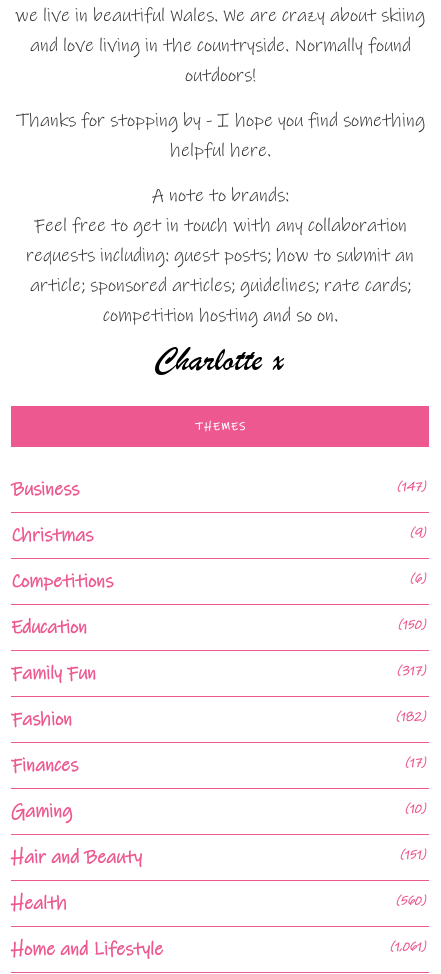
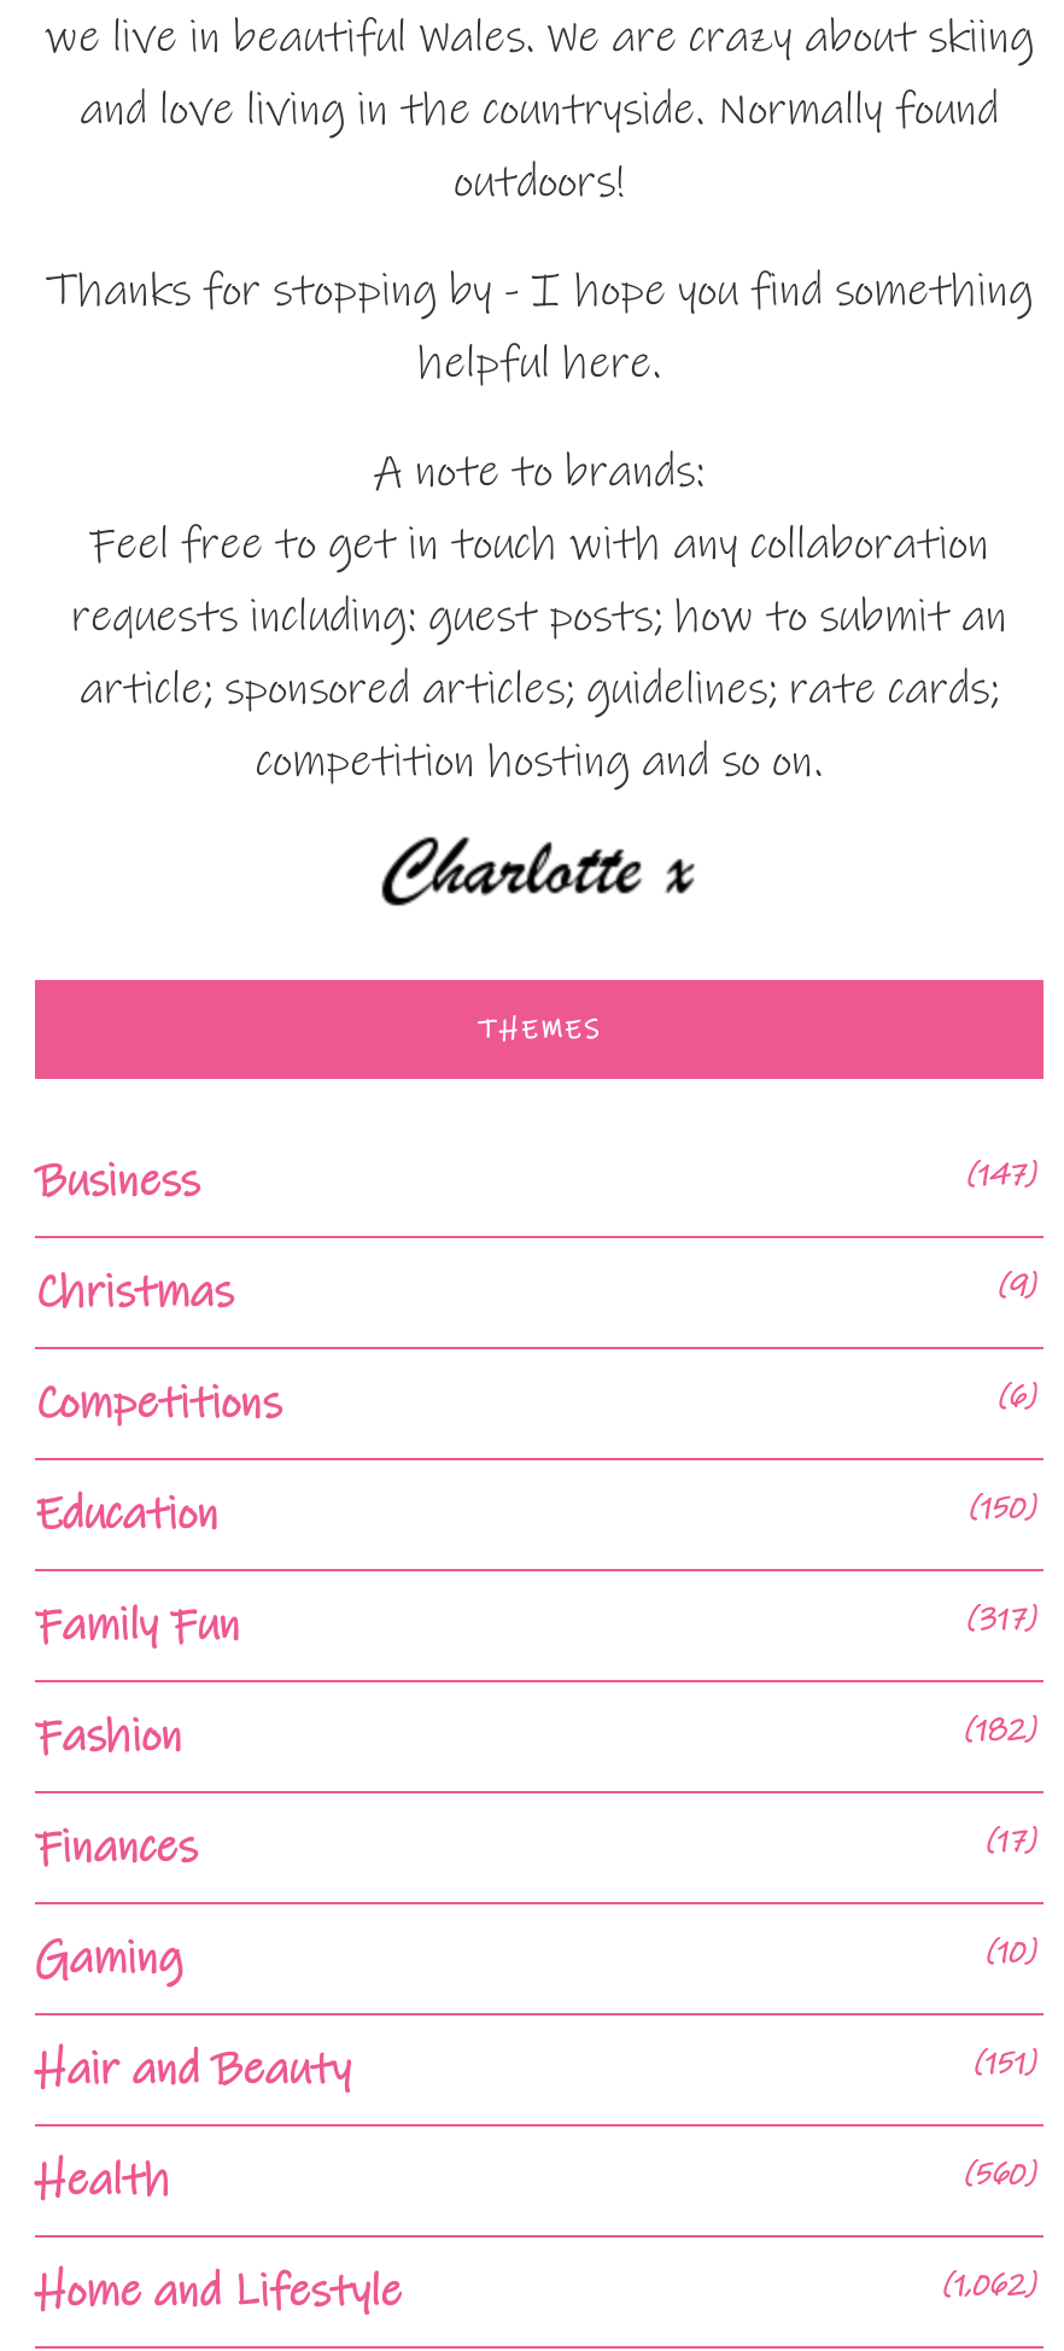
- (1,061)
+ (1,062)
